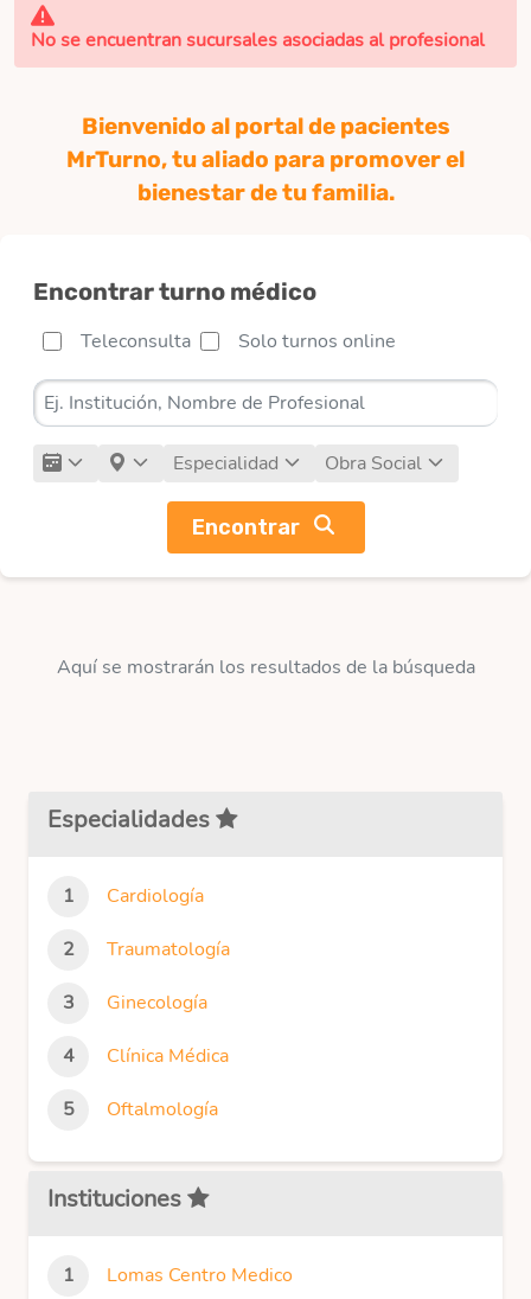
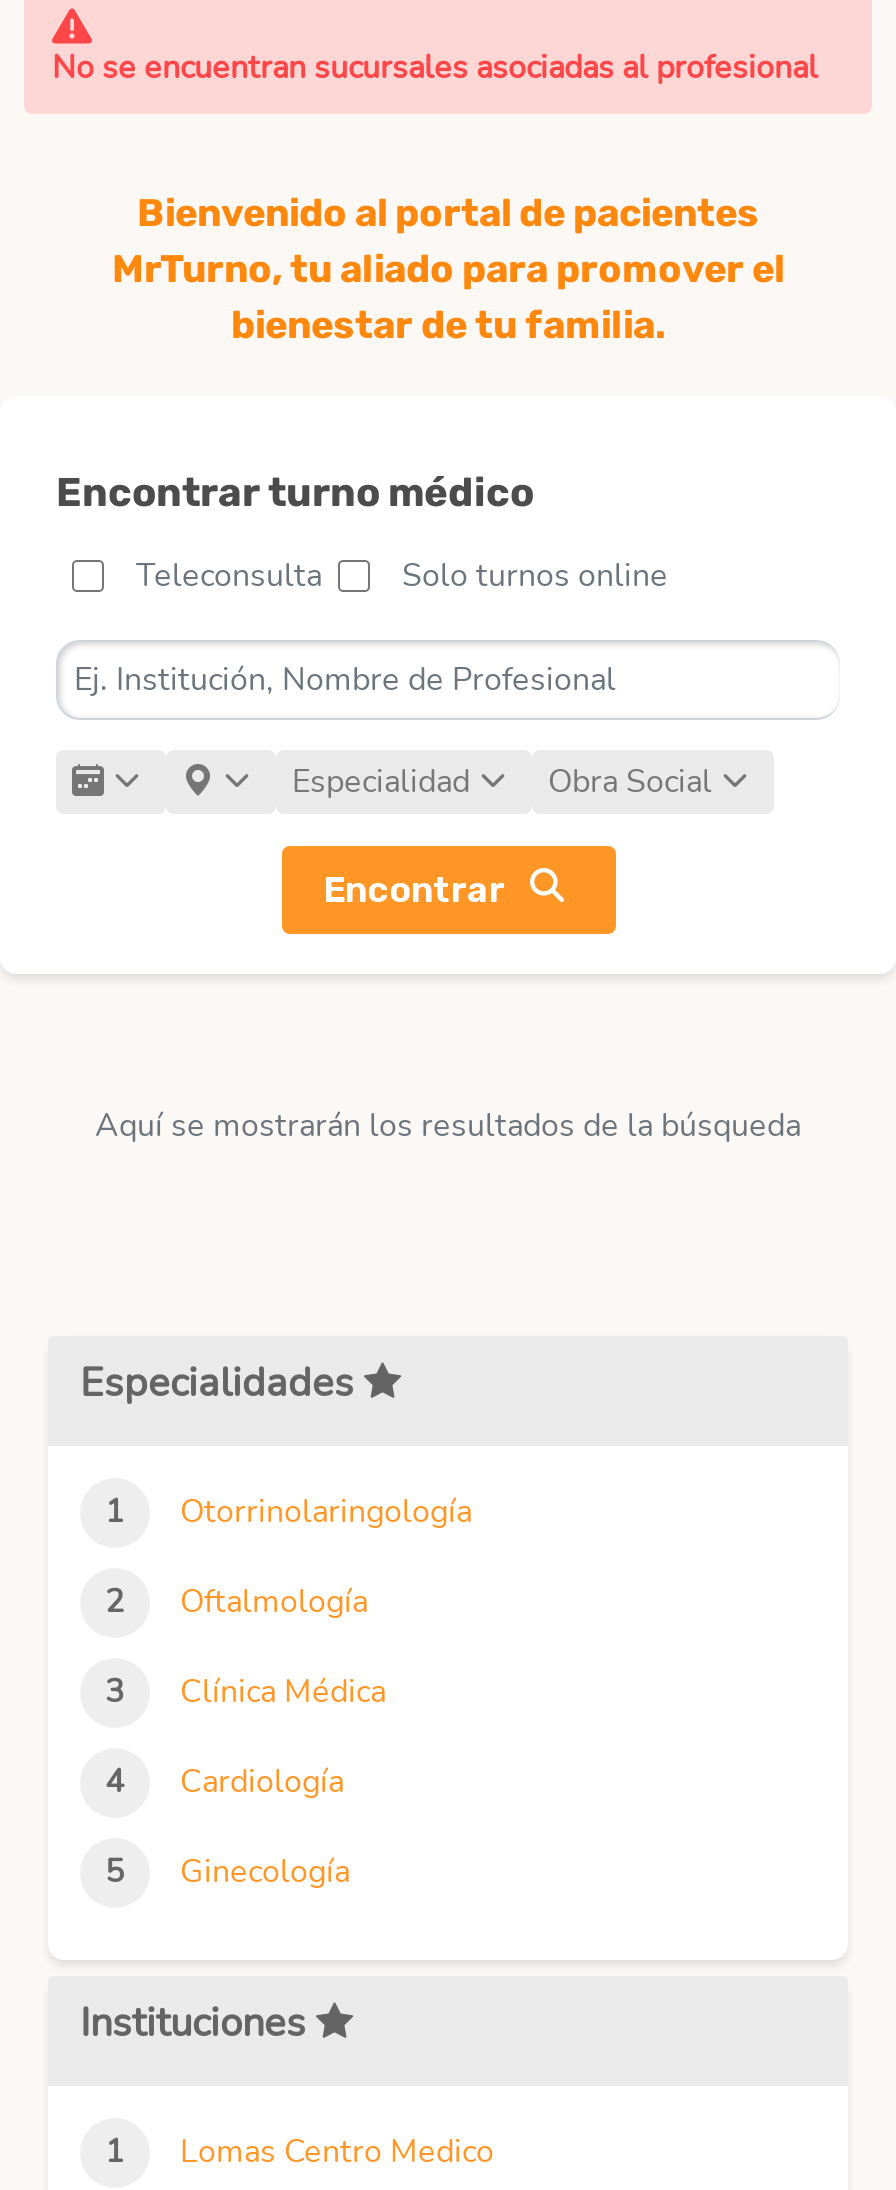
+ Otorrinolaringología

moved down: Cardiología

- Traumatología

moved down: Ginecología

moved up: Clínica Médica | Oftalmología
